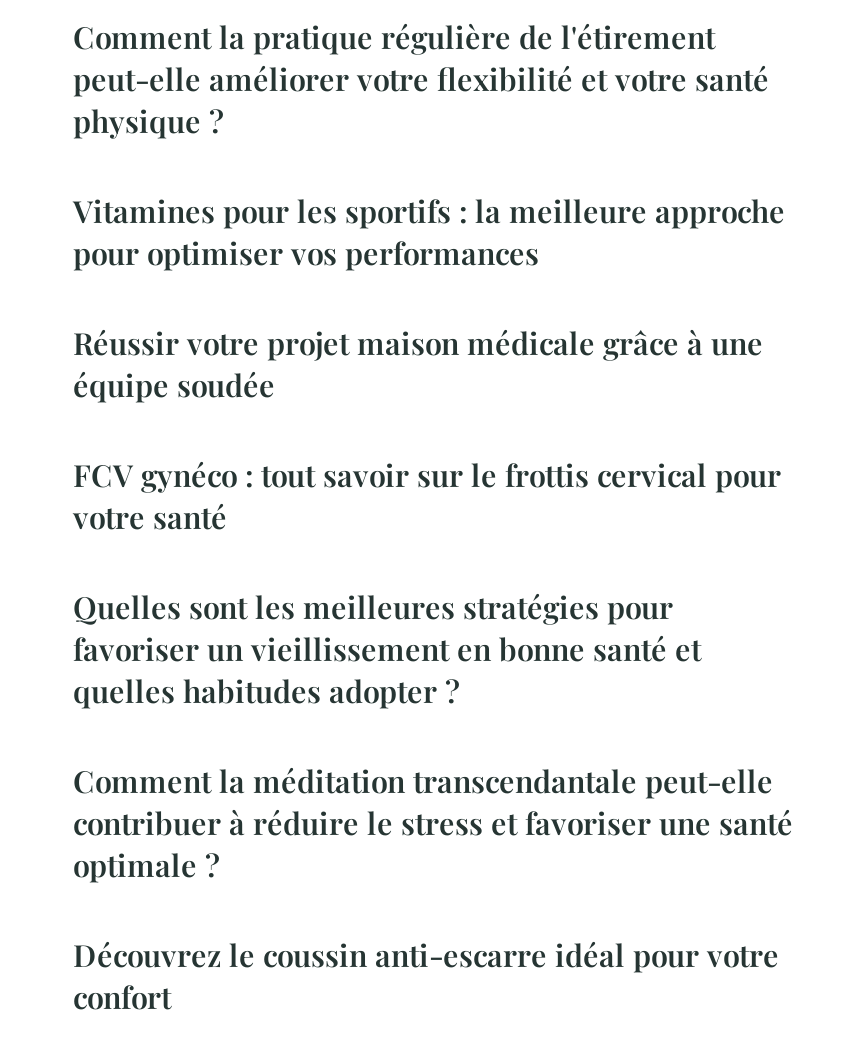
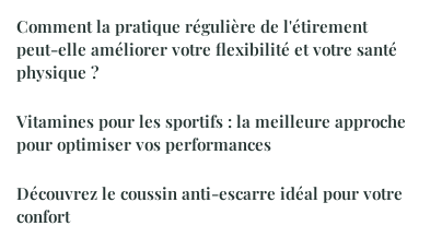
- Réussir votre projet maison médicale grâce à une
- équipe soudée
- FCV gynéco : tout savoir sur le frottis cervical pour
- votre santé
- Quelles sont les meilleures stratégies pour
- favoriser un vieillissement en bonne santé et
- quelles habitudes adopter ?
- Comment la méditation transcendantale peut-elle
- contribuer à réduire le stress et favoriser une santé
- optimale ?
